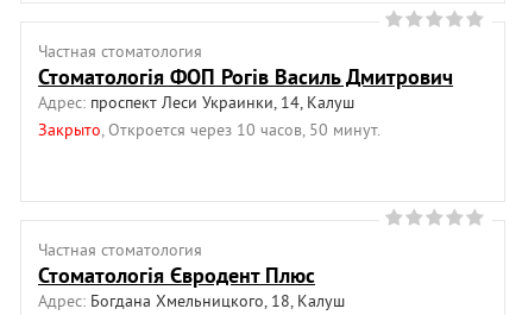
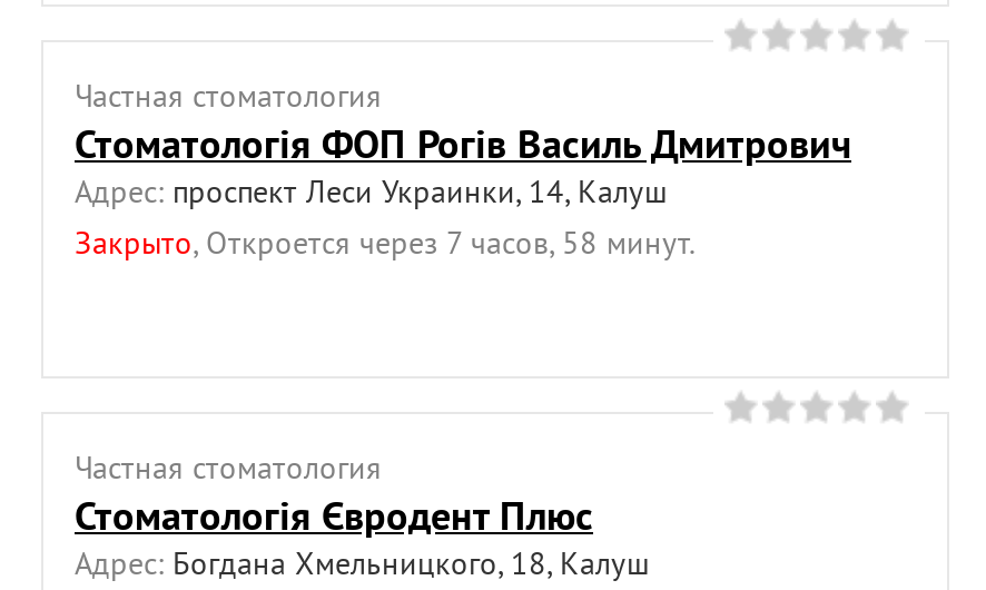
- Закрыто, Откроется через 10 часов, 50 минут.
+ Закрыто, Откроется через 7 часов, 58 минут.
